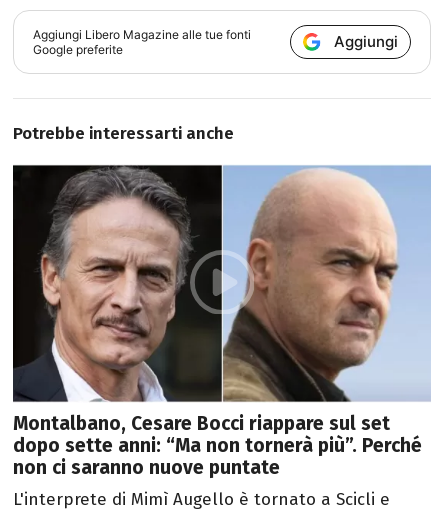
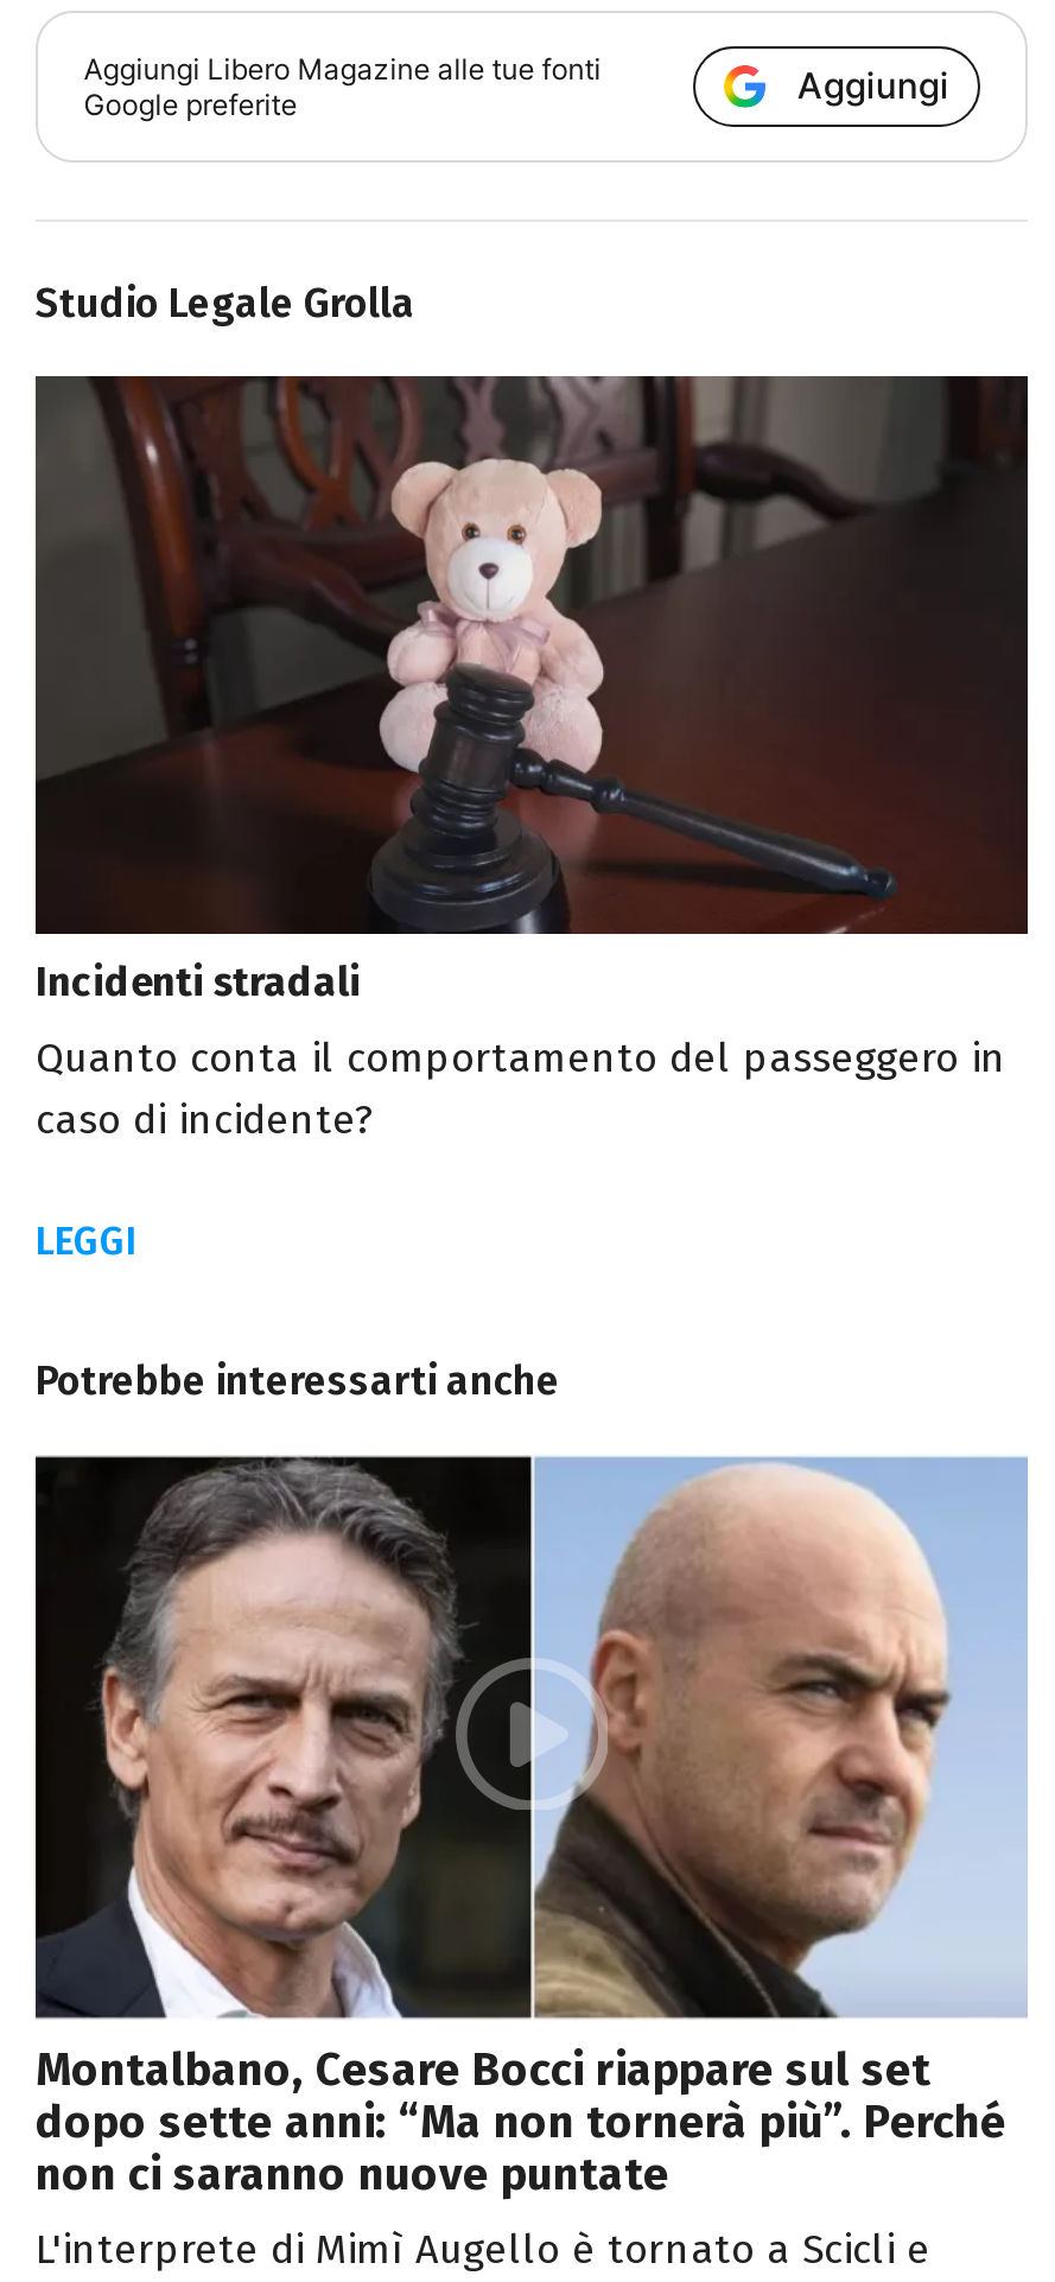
+ Studio Legale Grolla

+ [image]
+ Incidenti stradali
+ Quanto conta il comportamento del passeggero in
+ caso di incidente?
+ LEGGI
